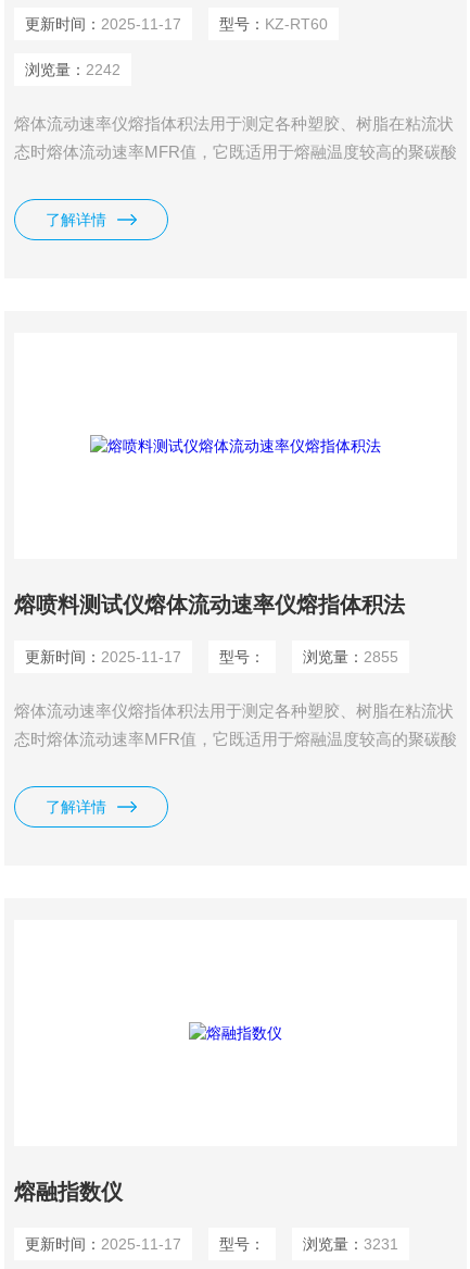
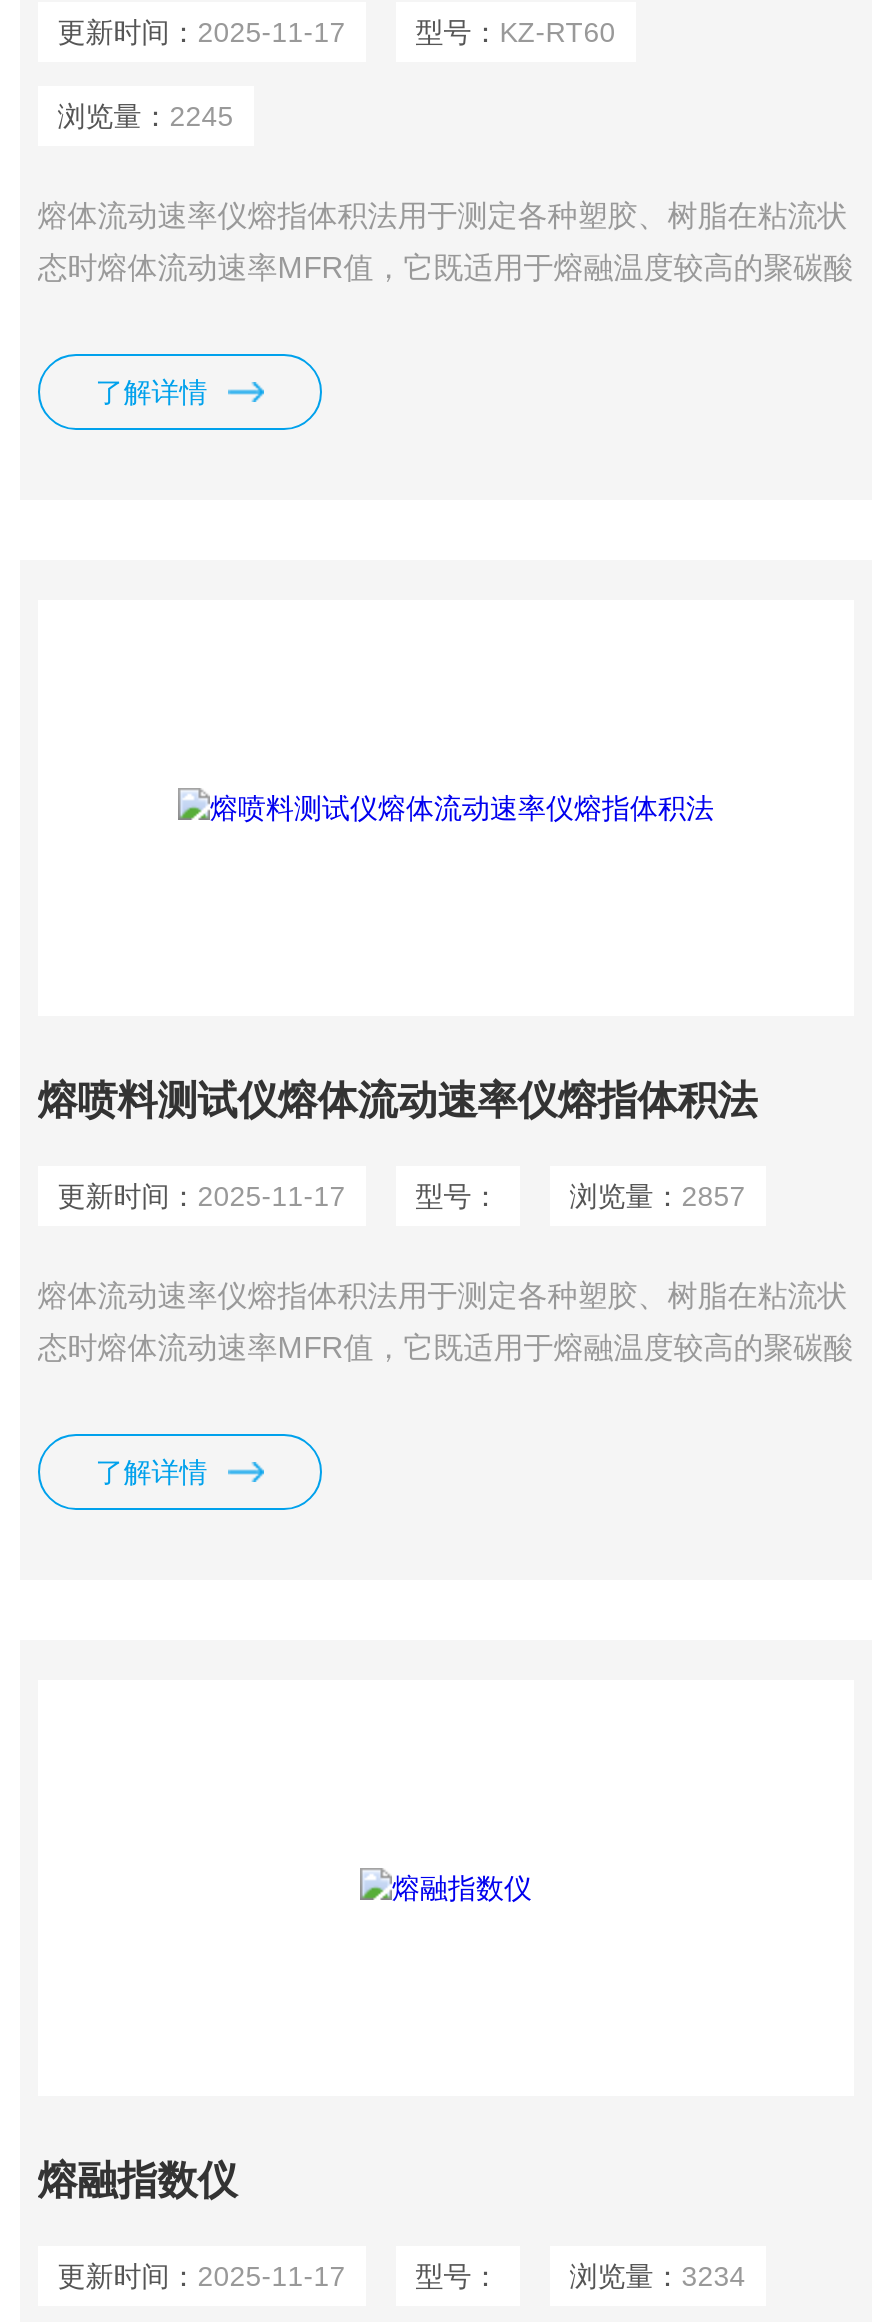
- 浏览量：2242
+ 浏览量：2245

- 浏览量：2855
+ 浏览量：2857

- 浏览量：3231
+ 浏览量：3234
